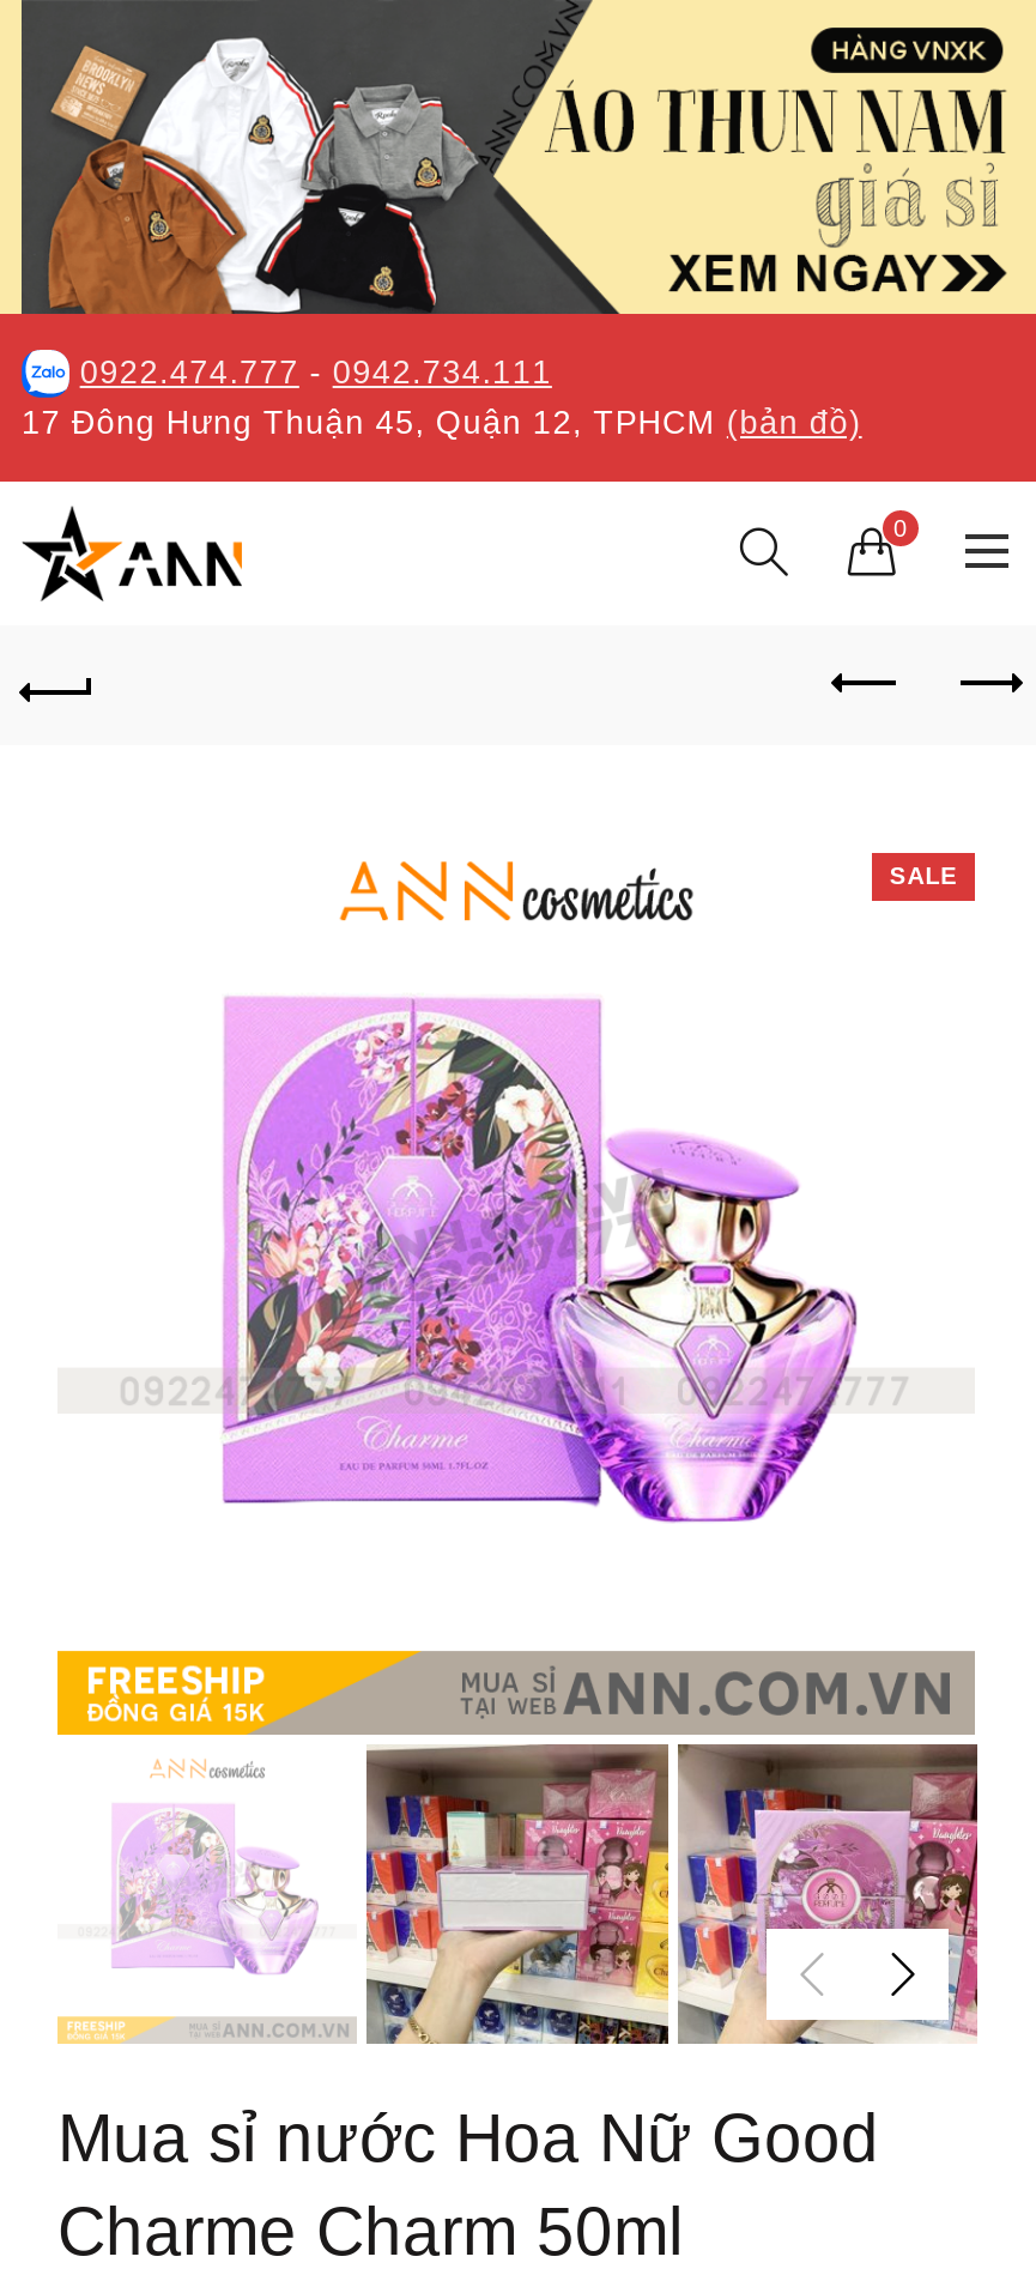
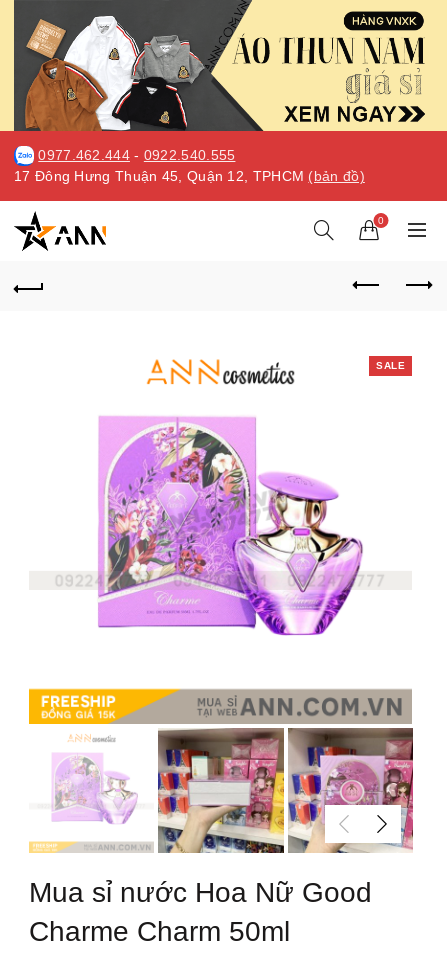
- 0922.474.777 - 0942.734.111
+ 0977.462.444 - 0922.540.555
